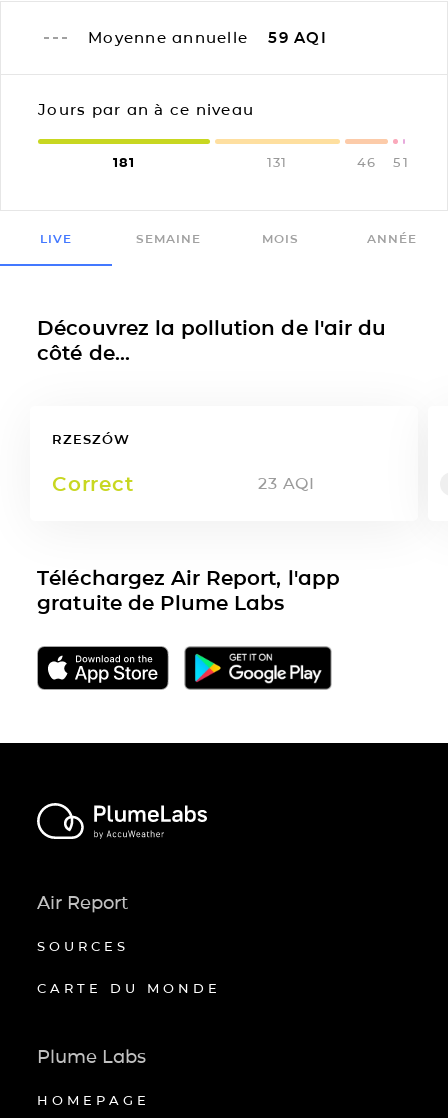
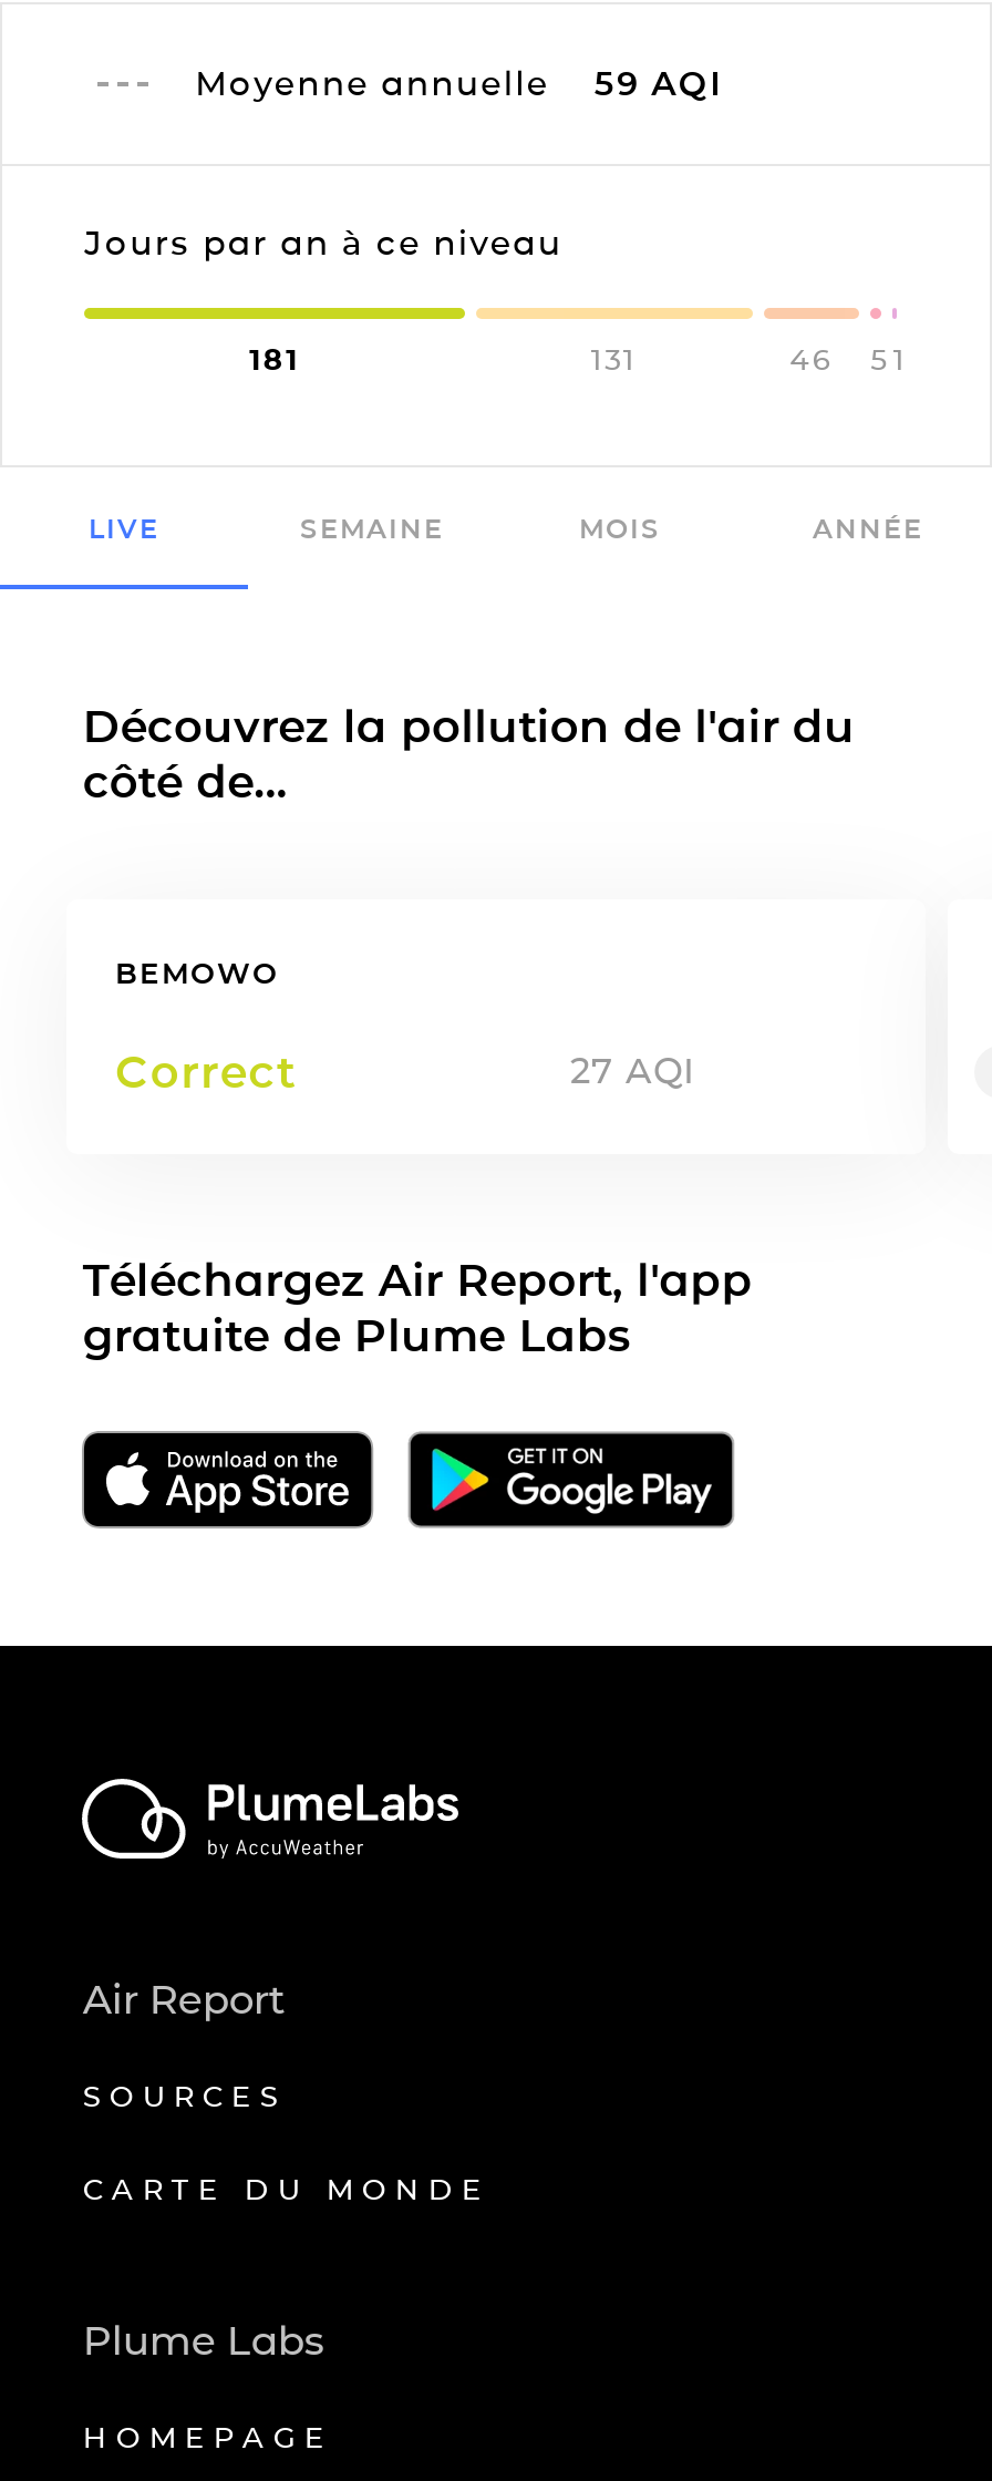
- RZESZÓW
+ BEMOWO

- 23 AQI
+ 27 AQI
